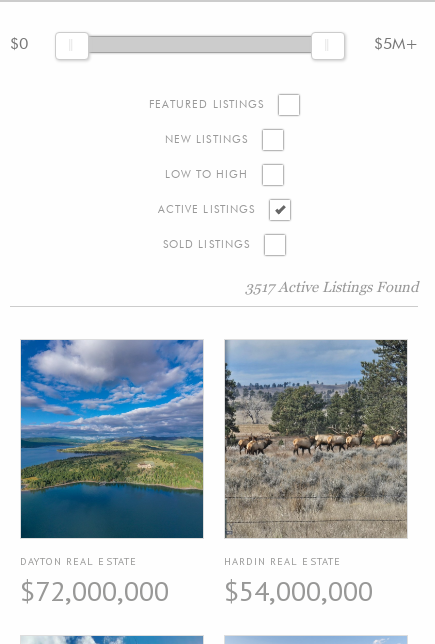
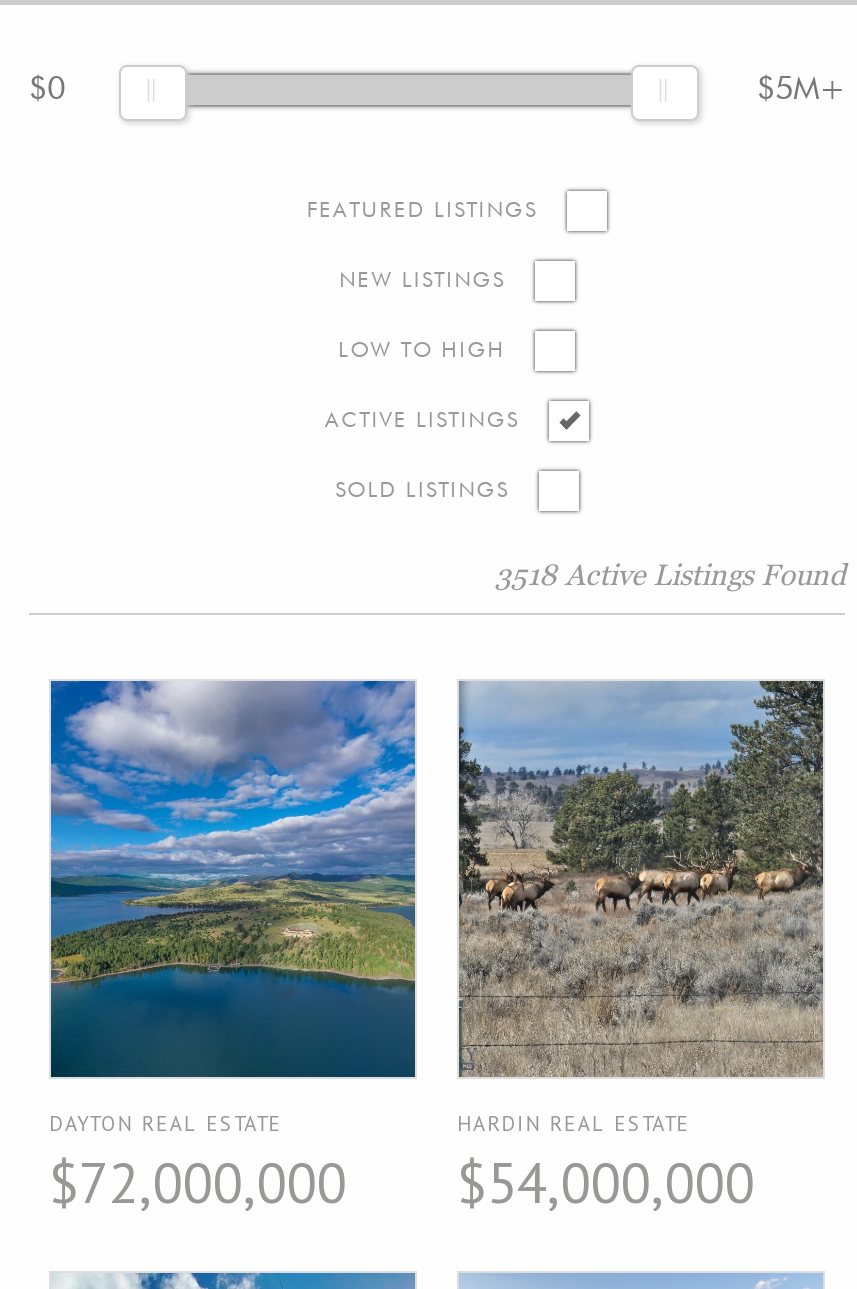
- 3517 Active Listings Found
+ 3518 Active Listings Found
